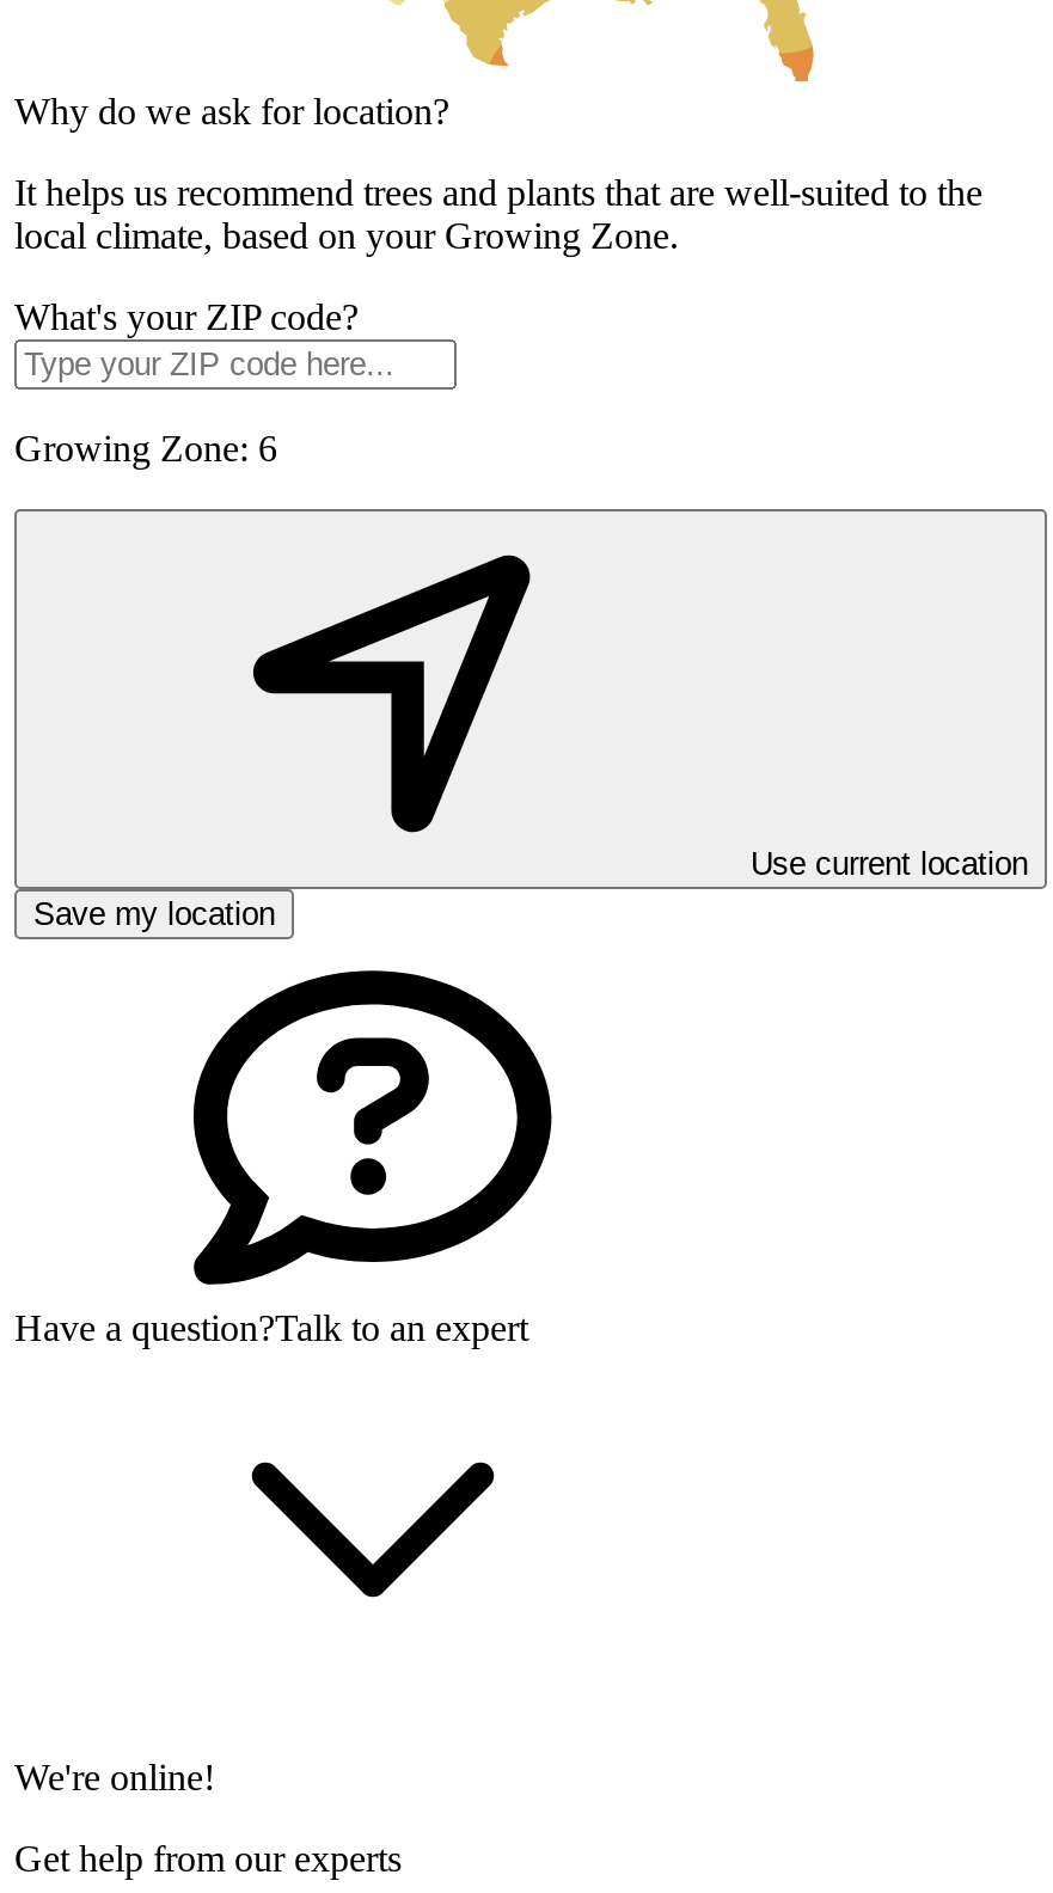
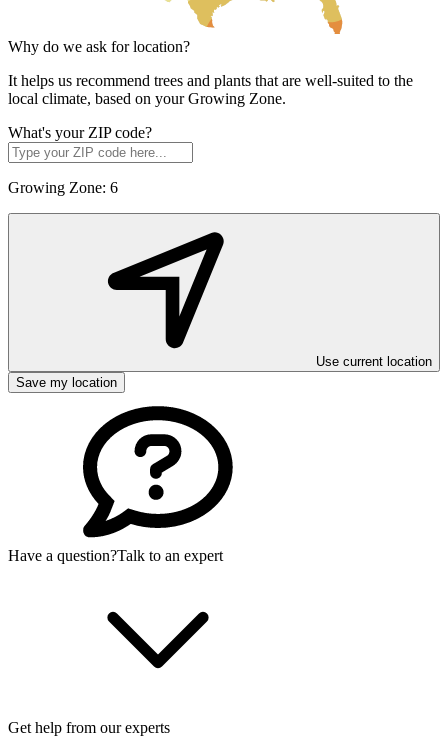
- We're online!
